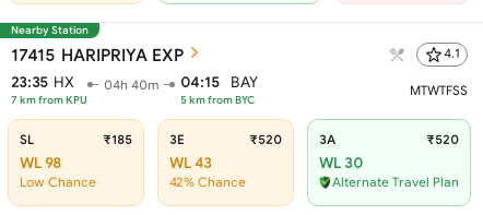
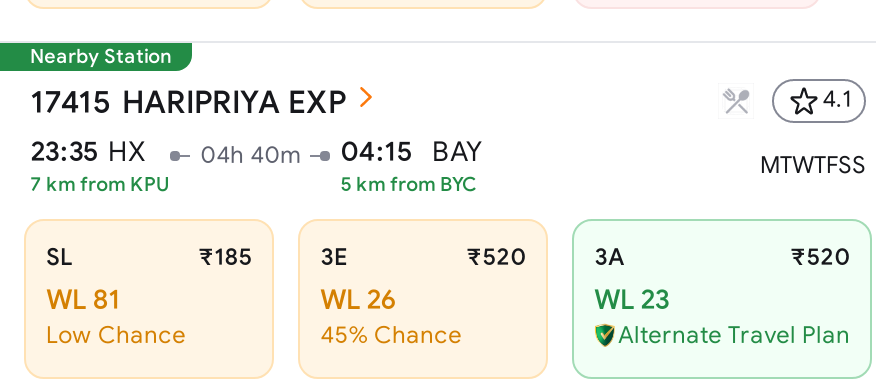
- WL 98
+ WL 81

- WL 43
+ WL 26

- WL 30
+ WL 23

- 42% Chance
+ 45% Chance
